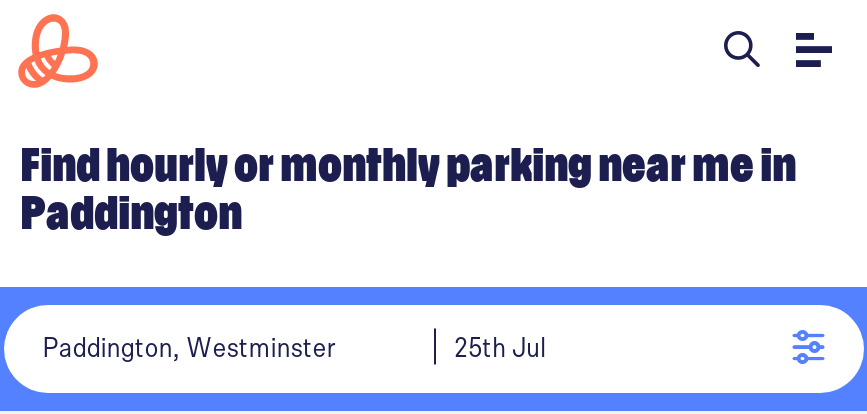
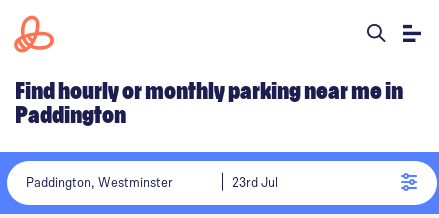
- 25th Jul
+ 23rd Jul
